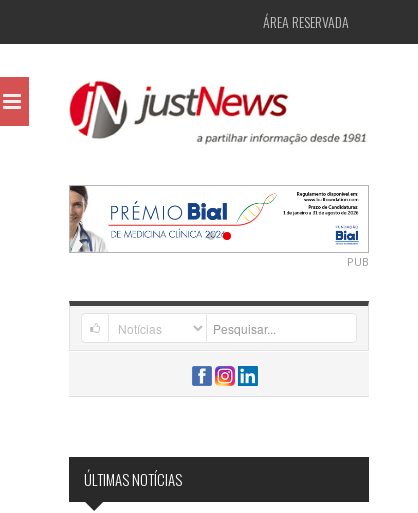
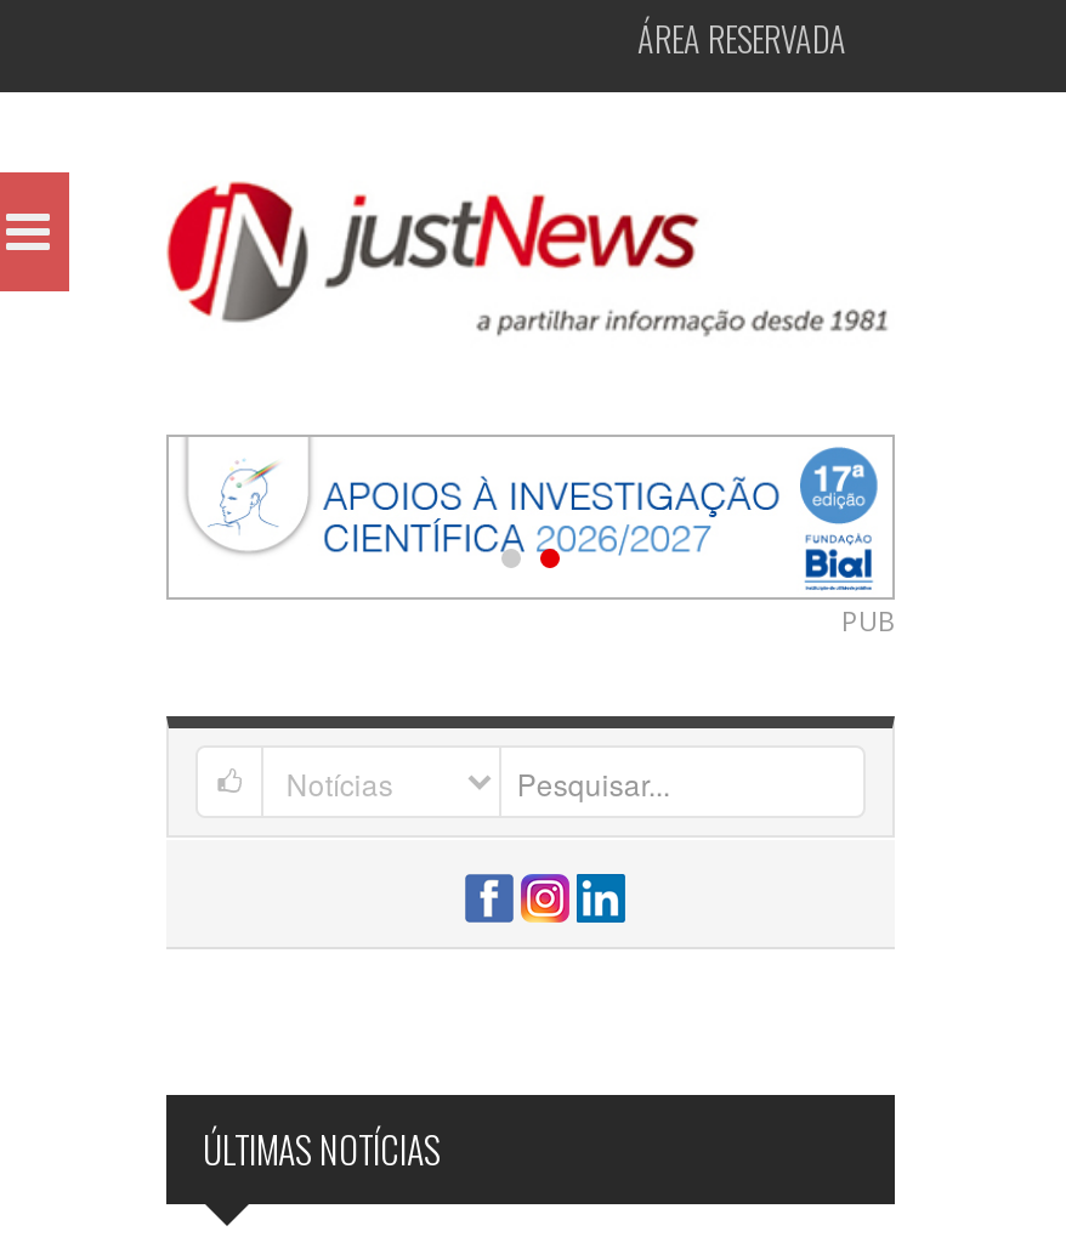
- [image]
+ [image]
